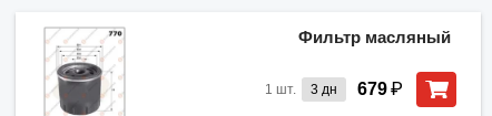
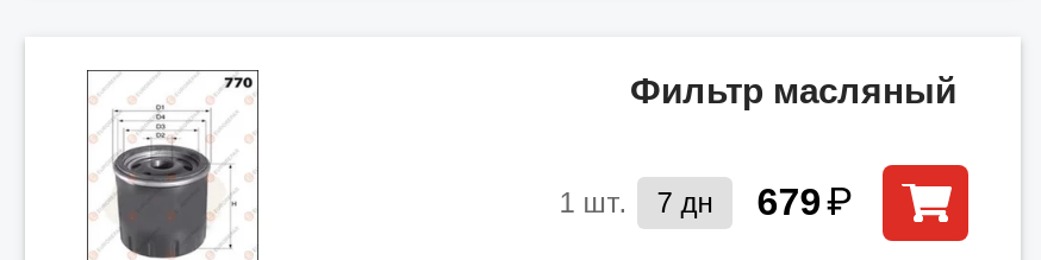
- 1 шт. 3 дн 679 ₽
+ 1 шт. 7 дн 679 ₽
